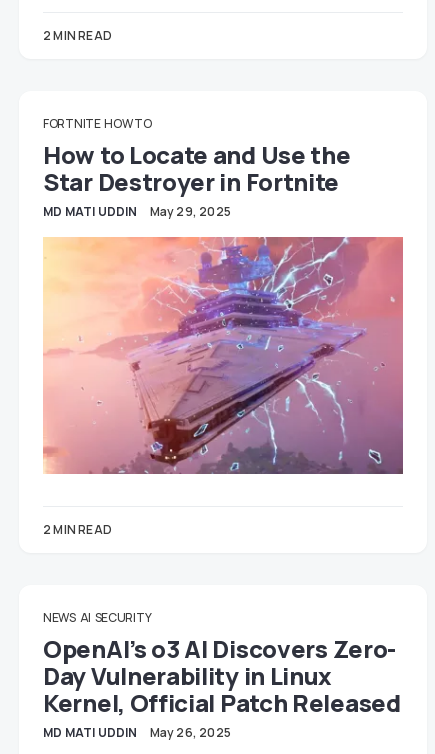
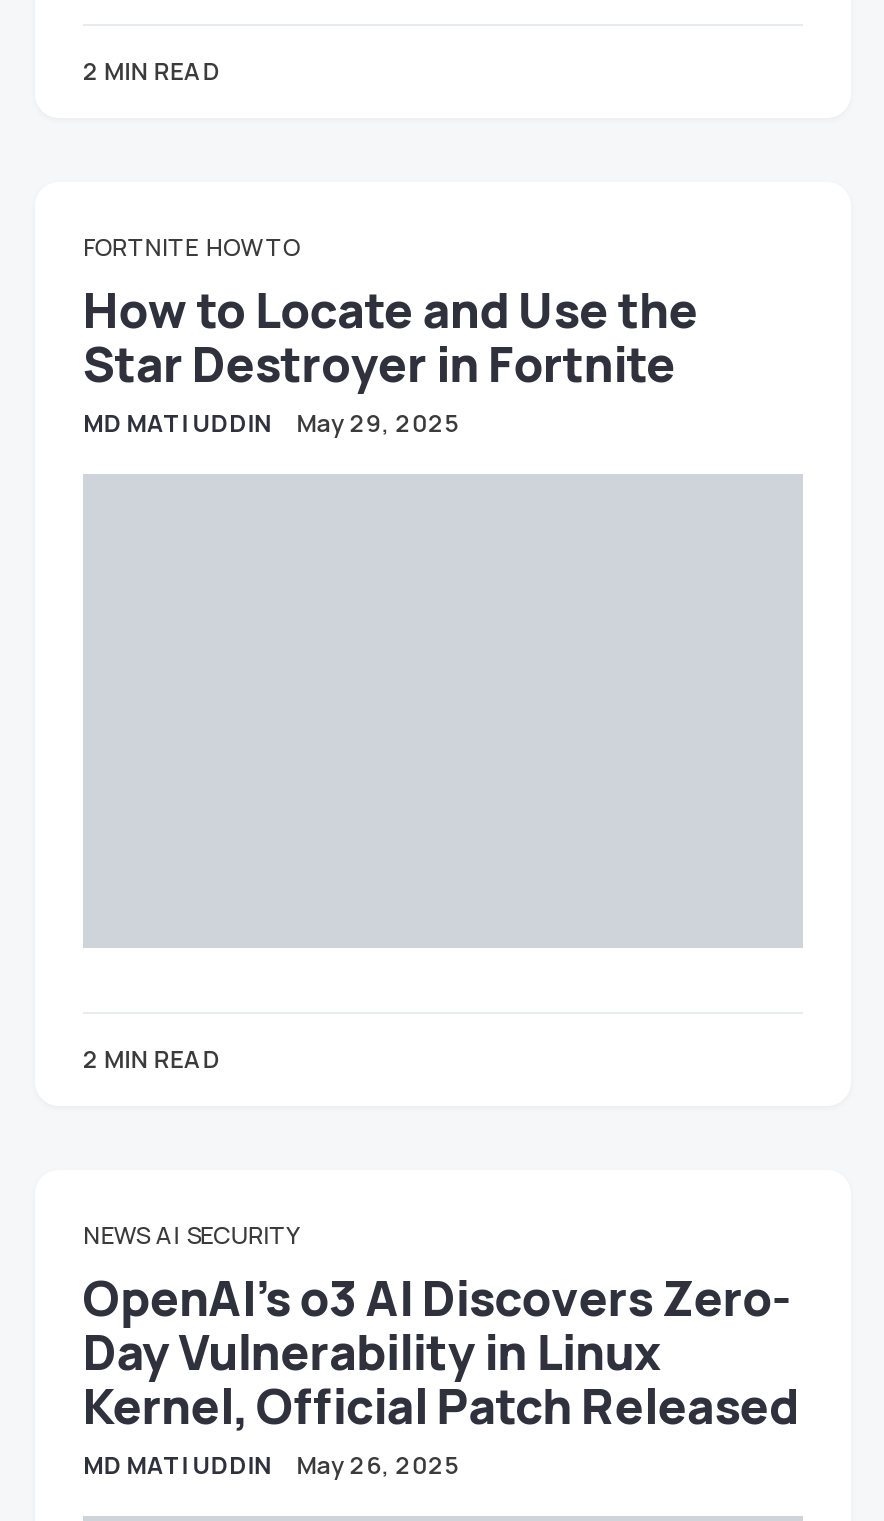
- [image]
